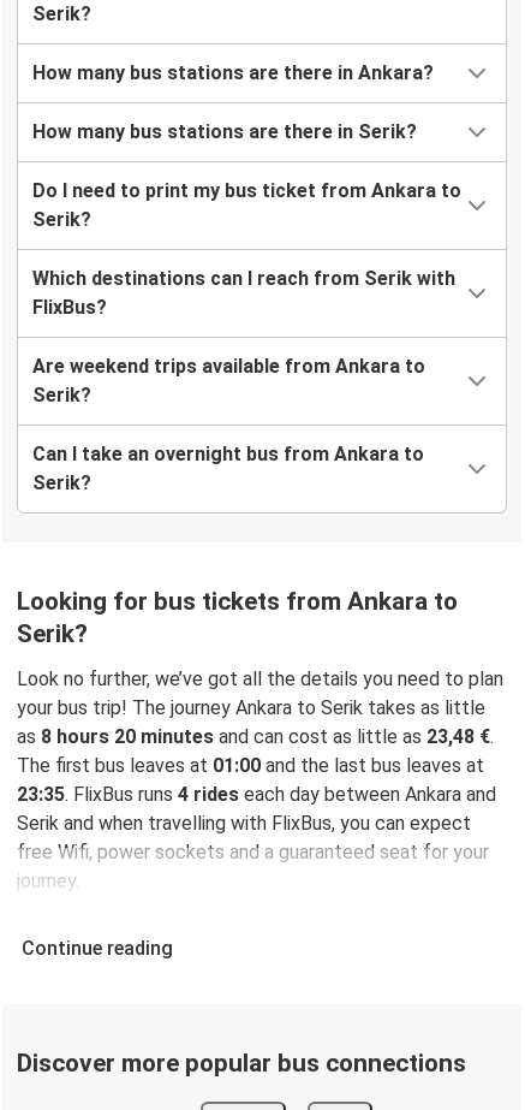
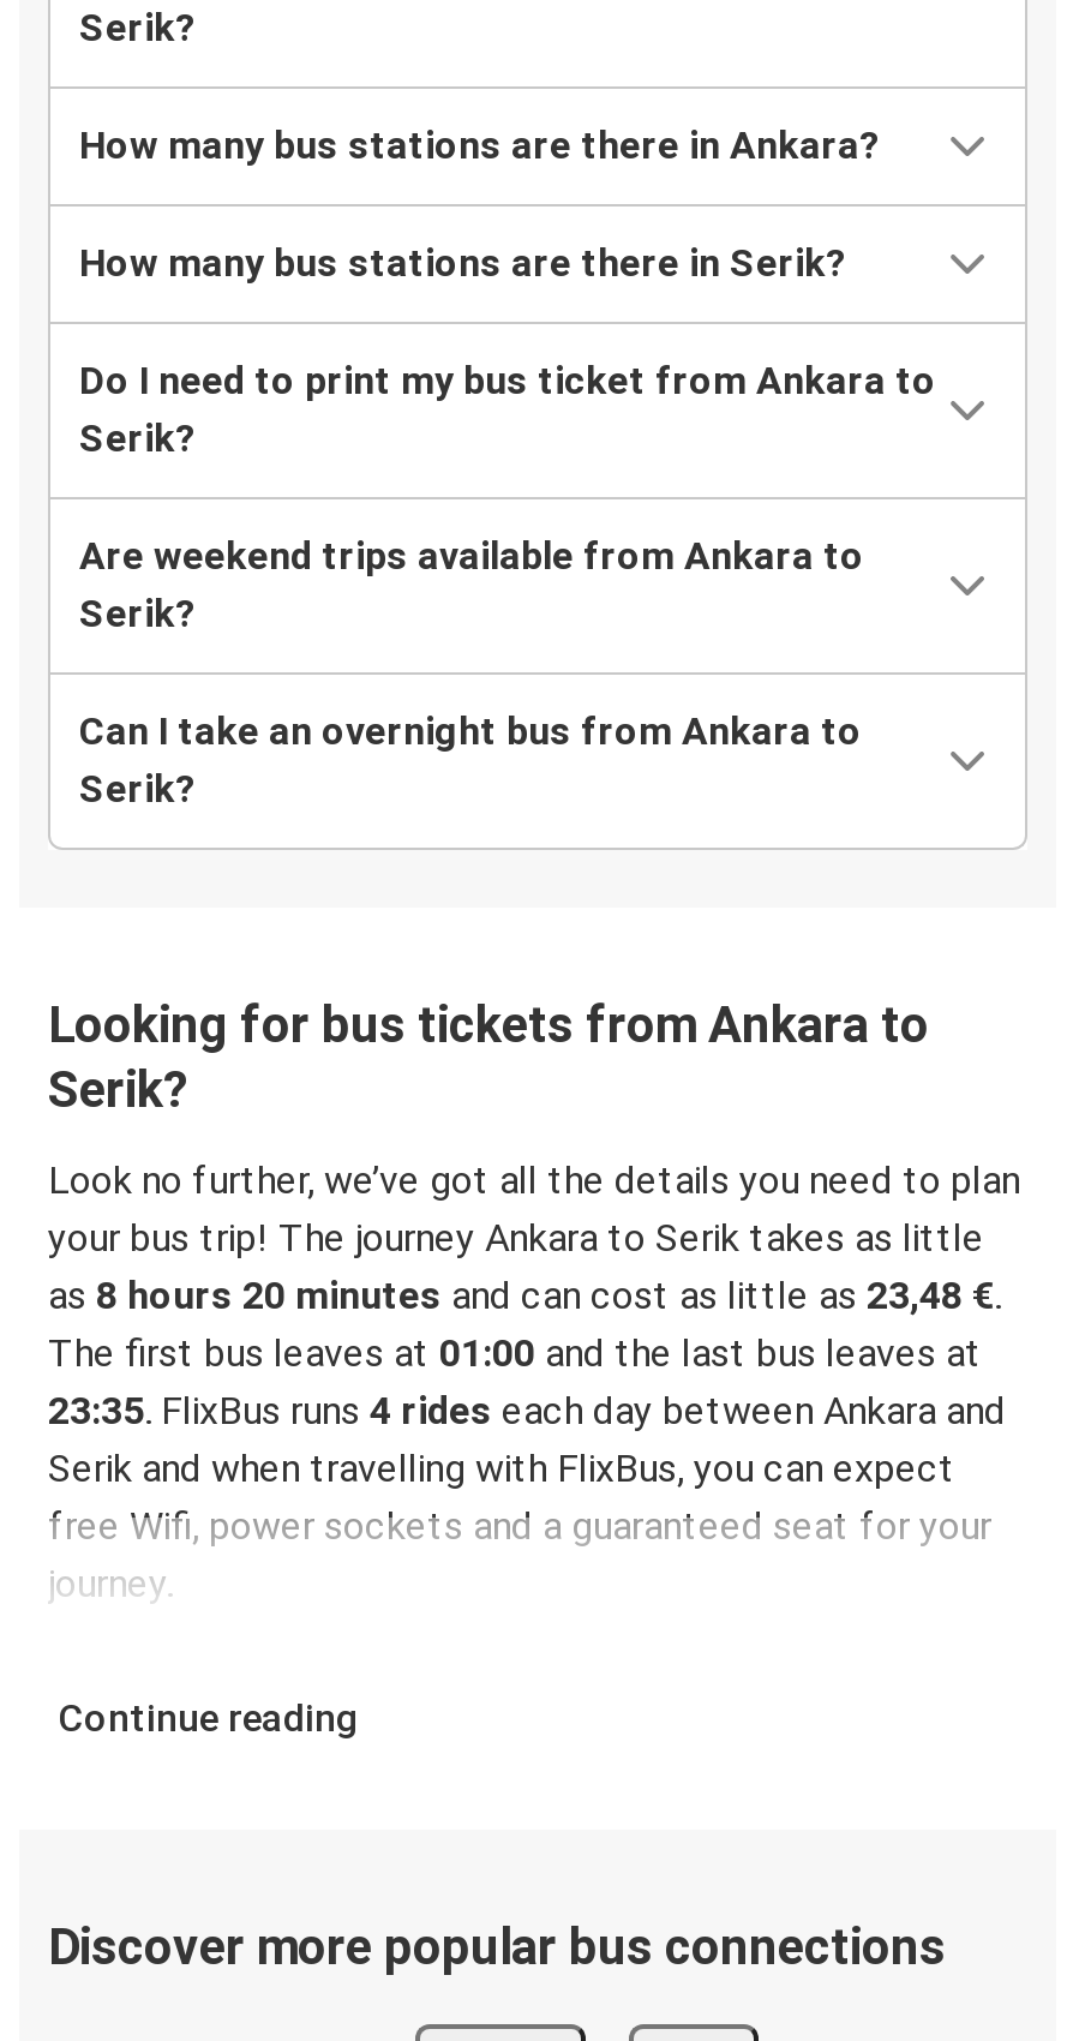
- Which destinations can I reach from Serik with
- FlixBus?
